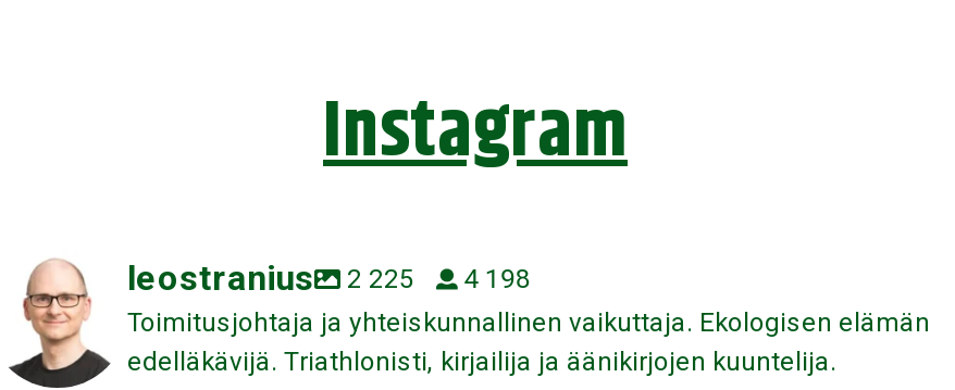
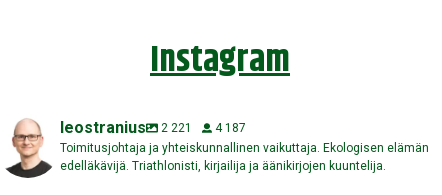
- 2 225
+ 2 221

- 4 198
+ 4 187
